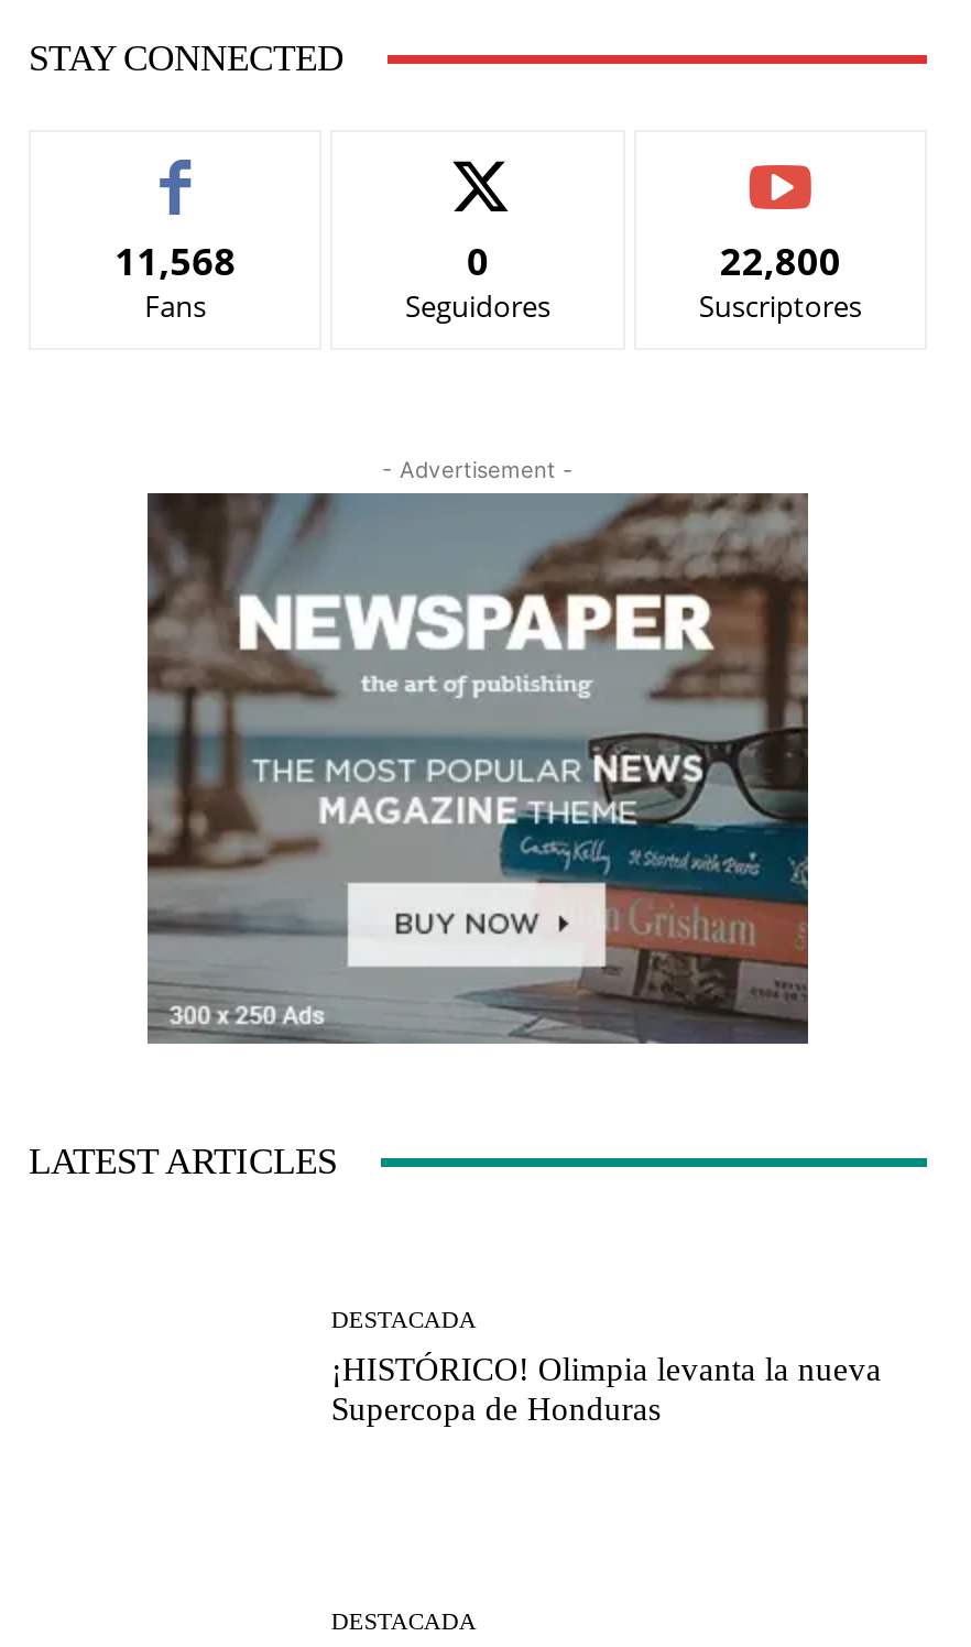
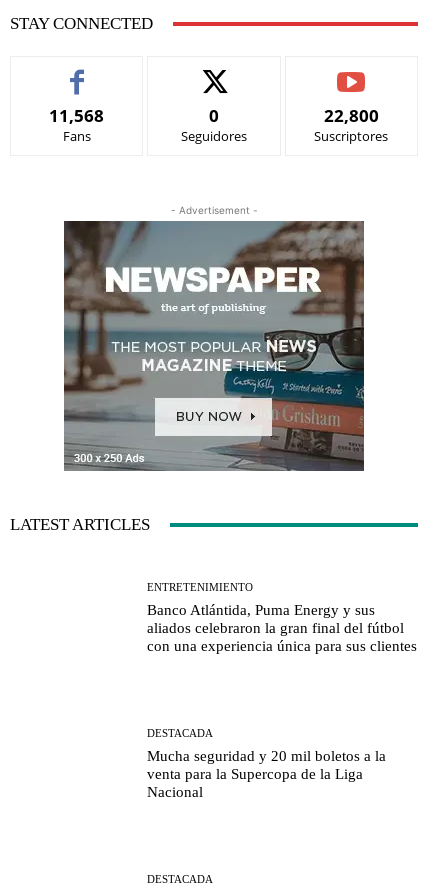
+ ENTRETENIMIENTO
+ Banco Atlántida, Puma Energy y sus
+ aliados celebraron la gran final del fútbol
+ con una experiencia única para sus clientes

- ¡HISTÓRICO! Olimpia levanta la nueva
- Supercopa de Honduras
+ Mucha seguridad y 20 mil boletos a la
+ venta para la Supercopa de la Liga
+ Nacional
